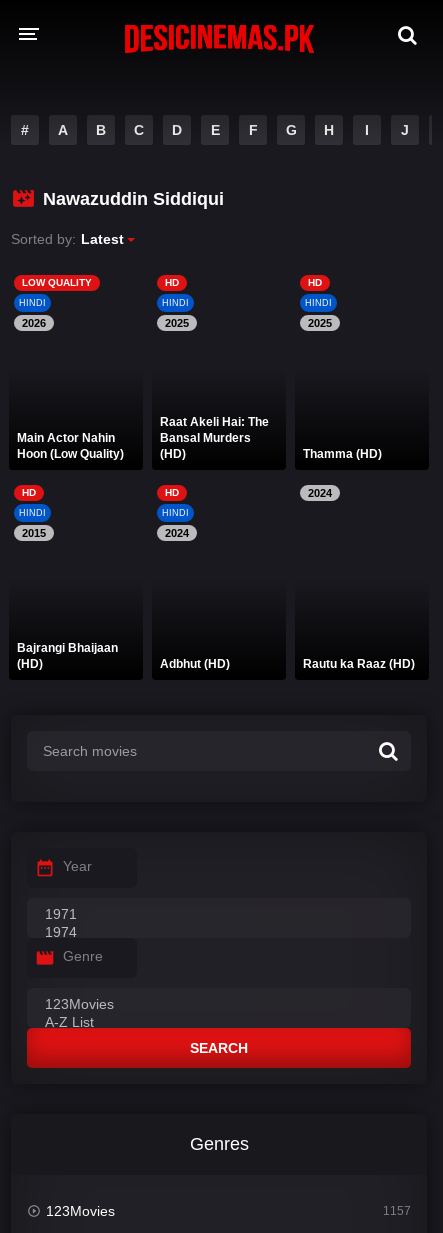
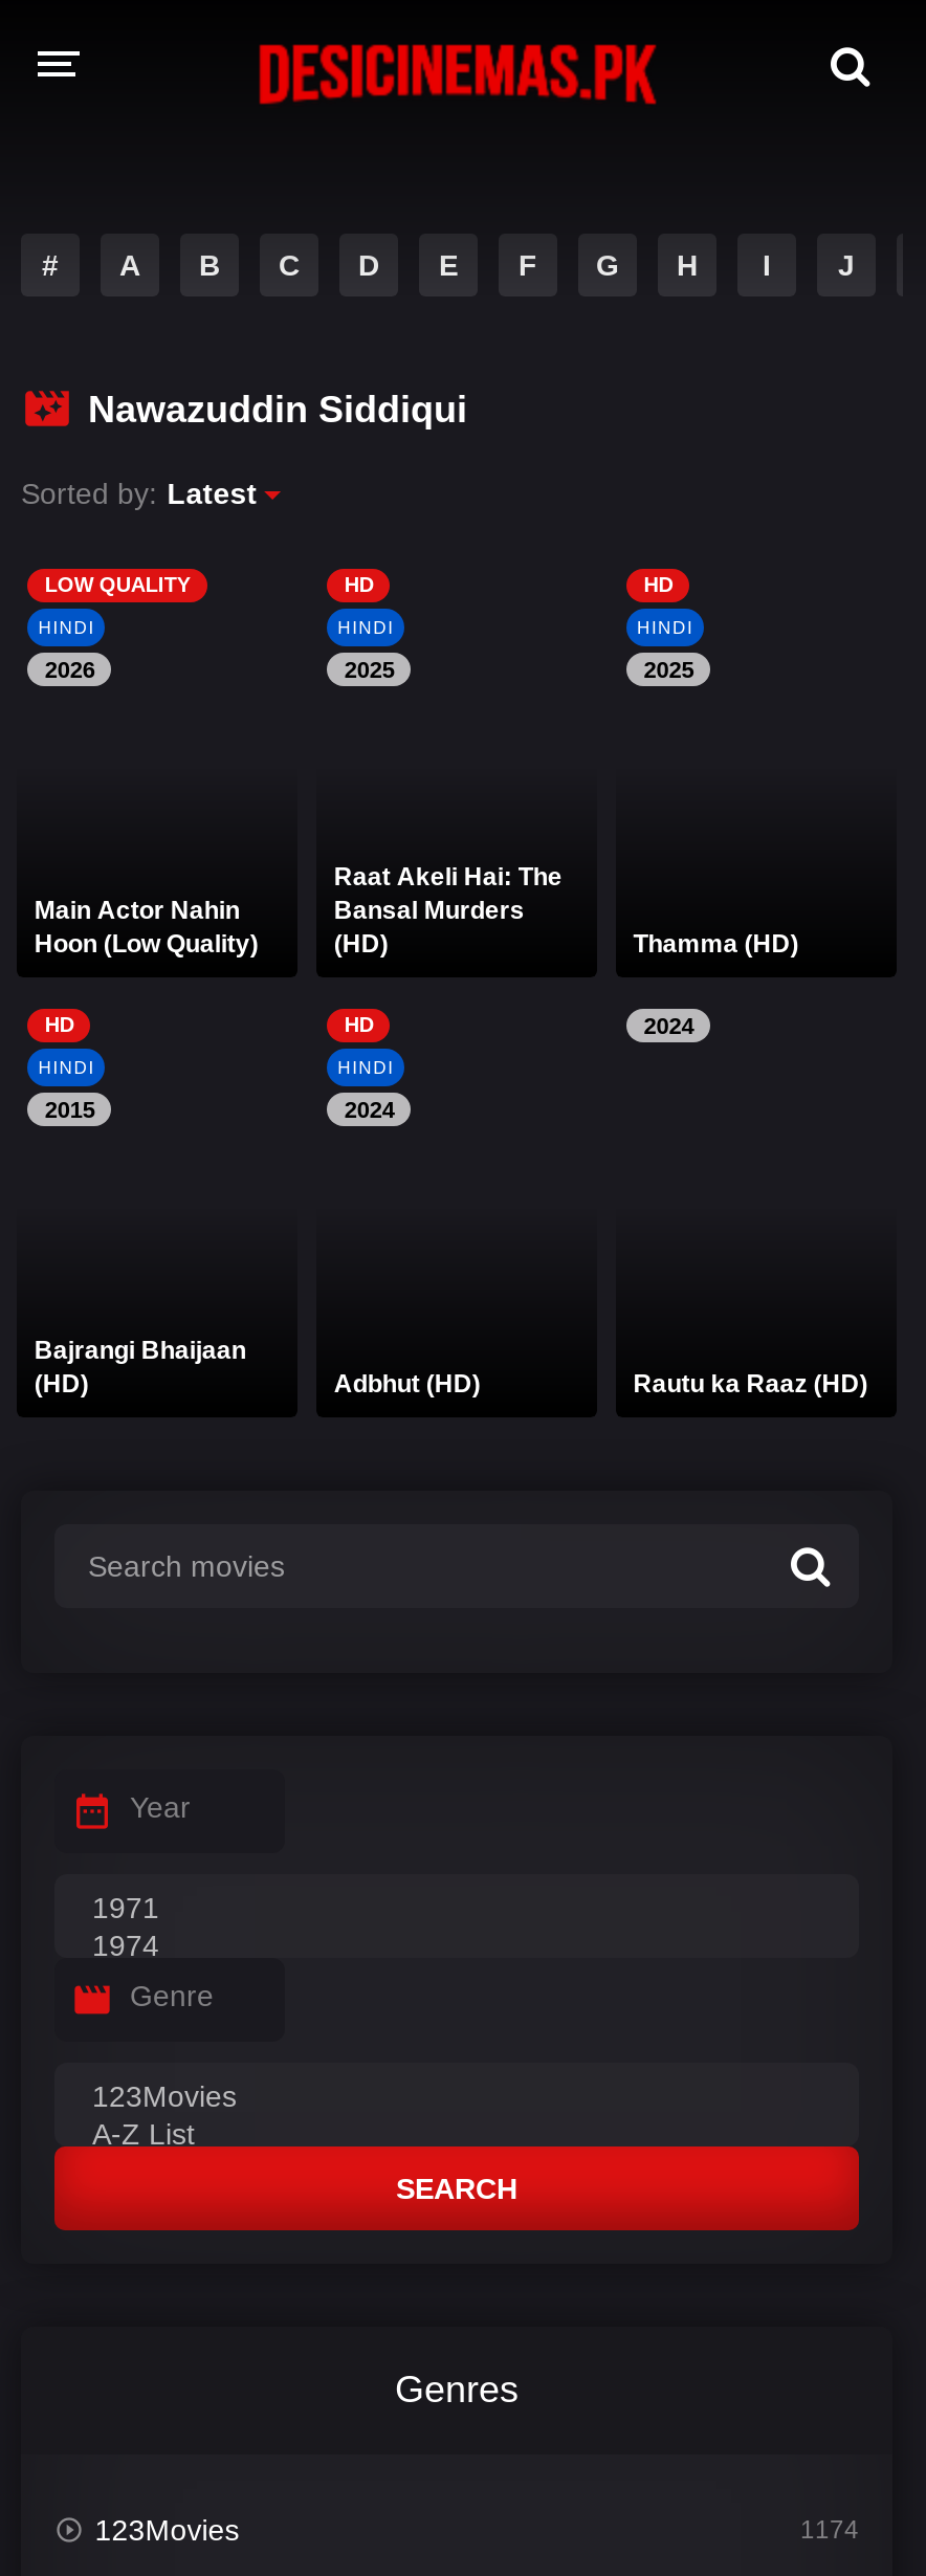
- 1157
+ 1174
